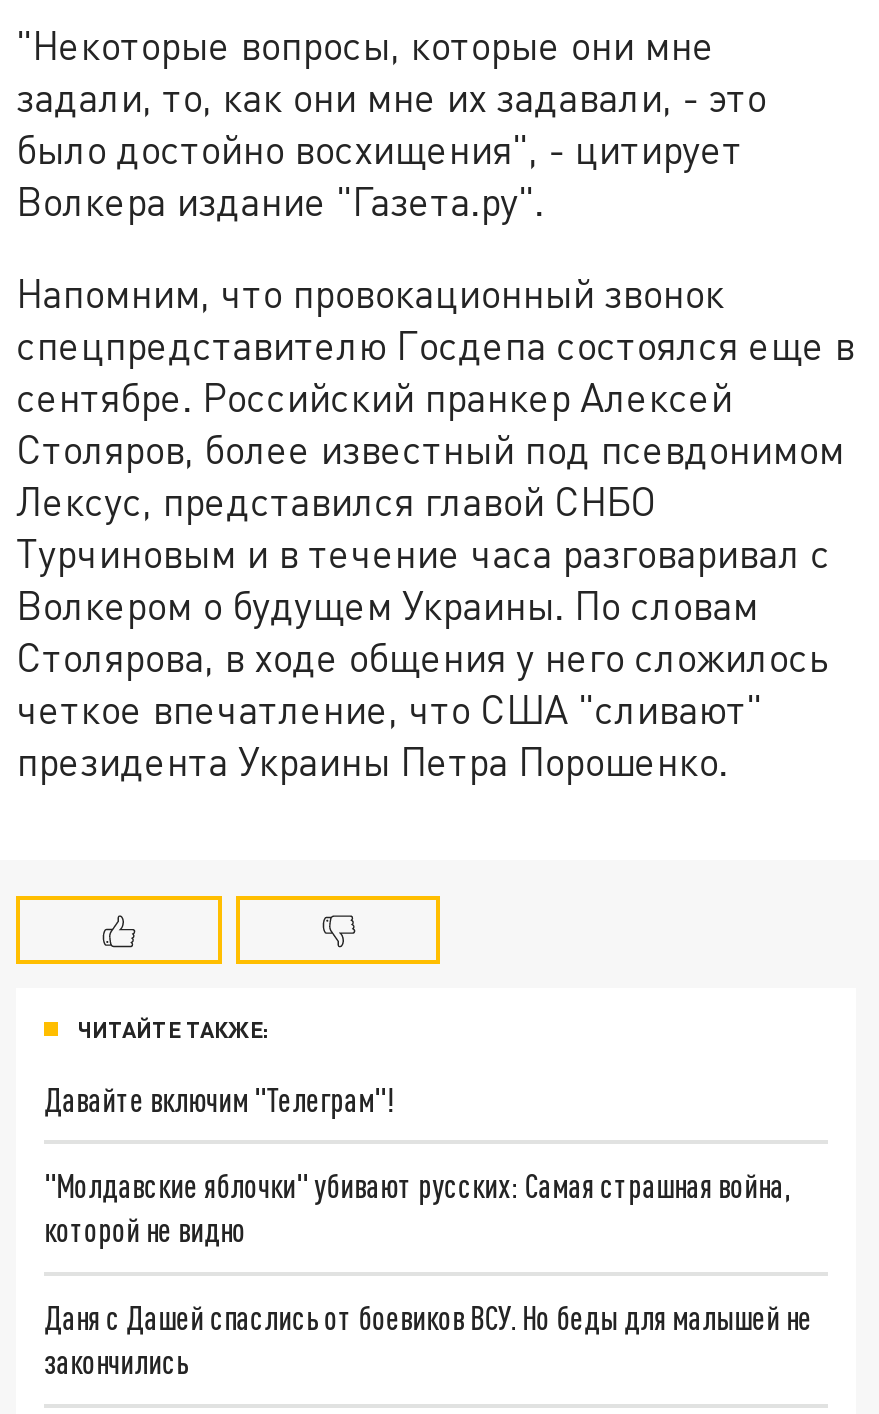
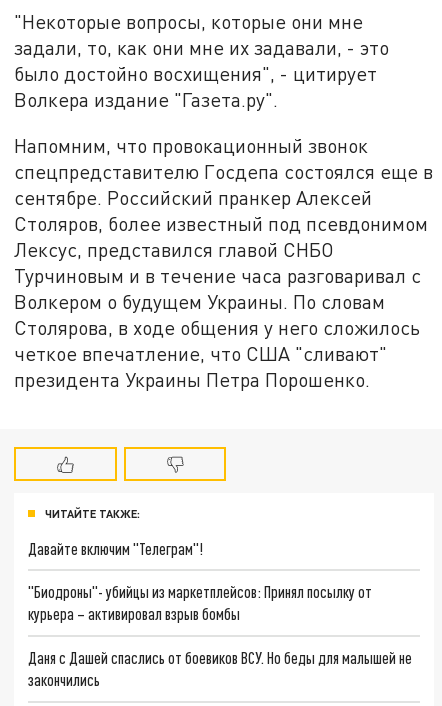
- "Молдавские яблочки" убивают русских: Самая страшная война,
- которой не видно
+ "Биодроны"- убийцы из маркетплейсов: Принял посылку от
+ курьера – активировал взрыв бомбы
